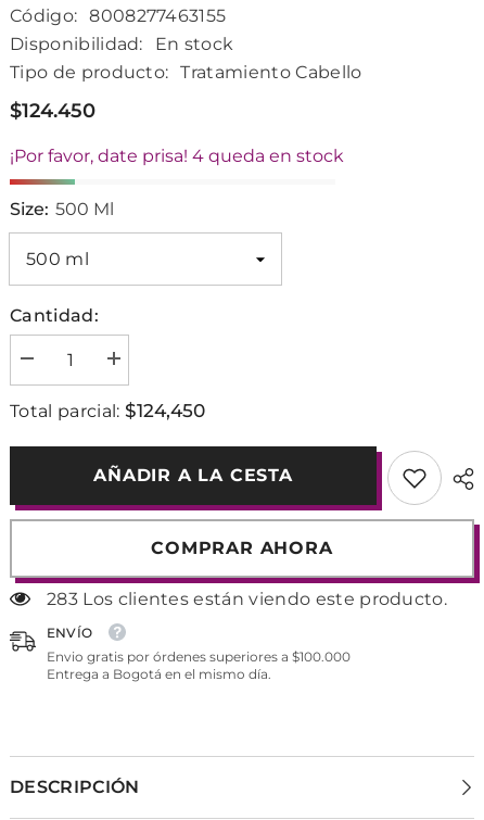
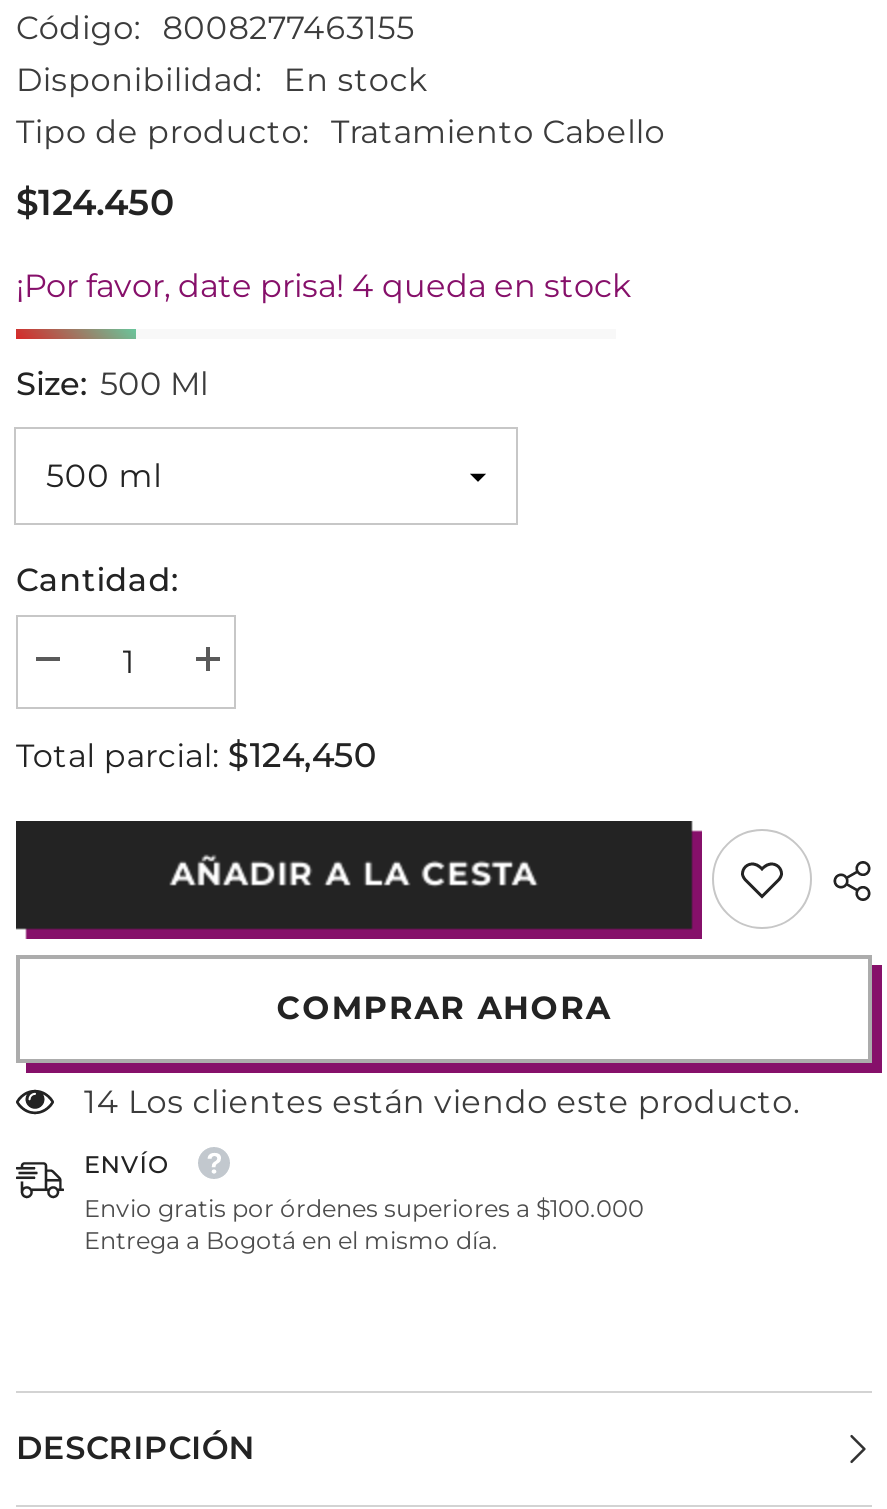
- 283 Los clientes están viendo este producto.
+ 14 Los clientes están viendo este producto.
